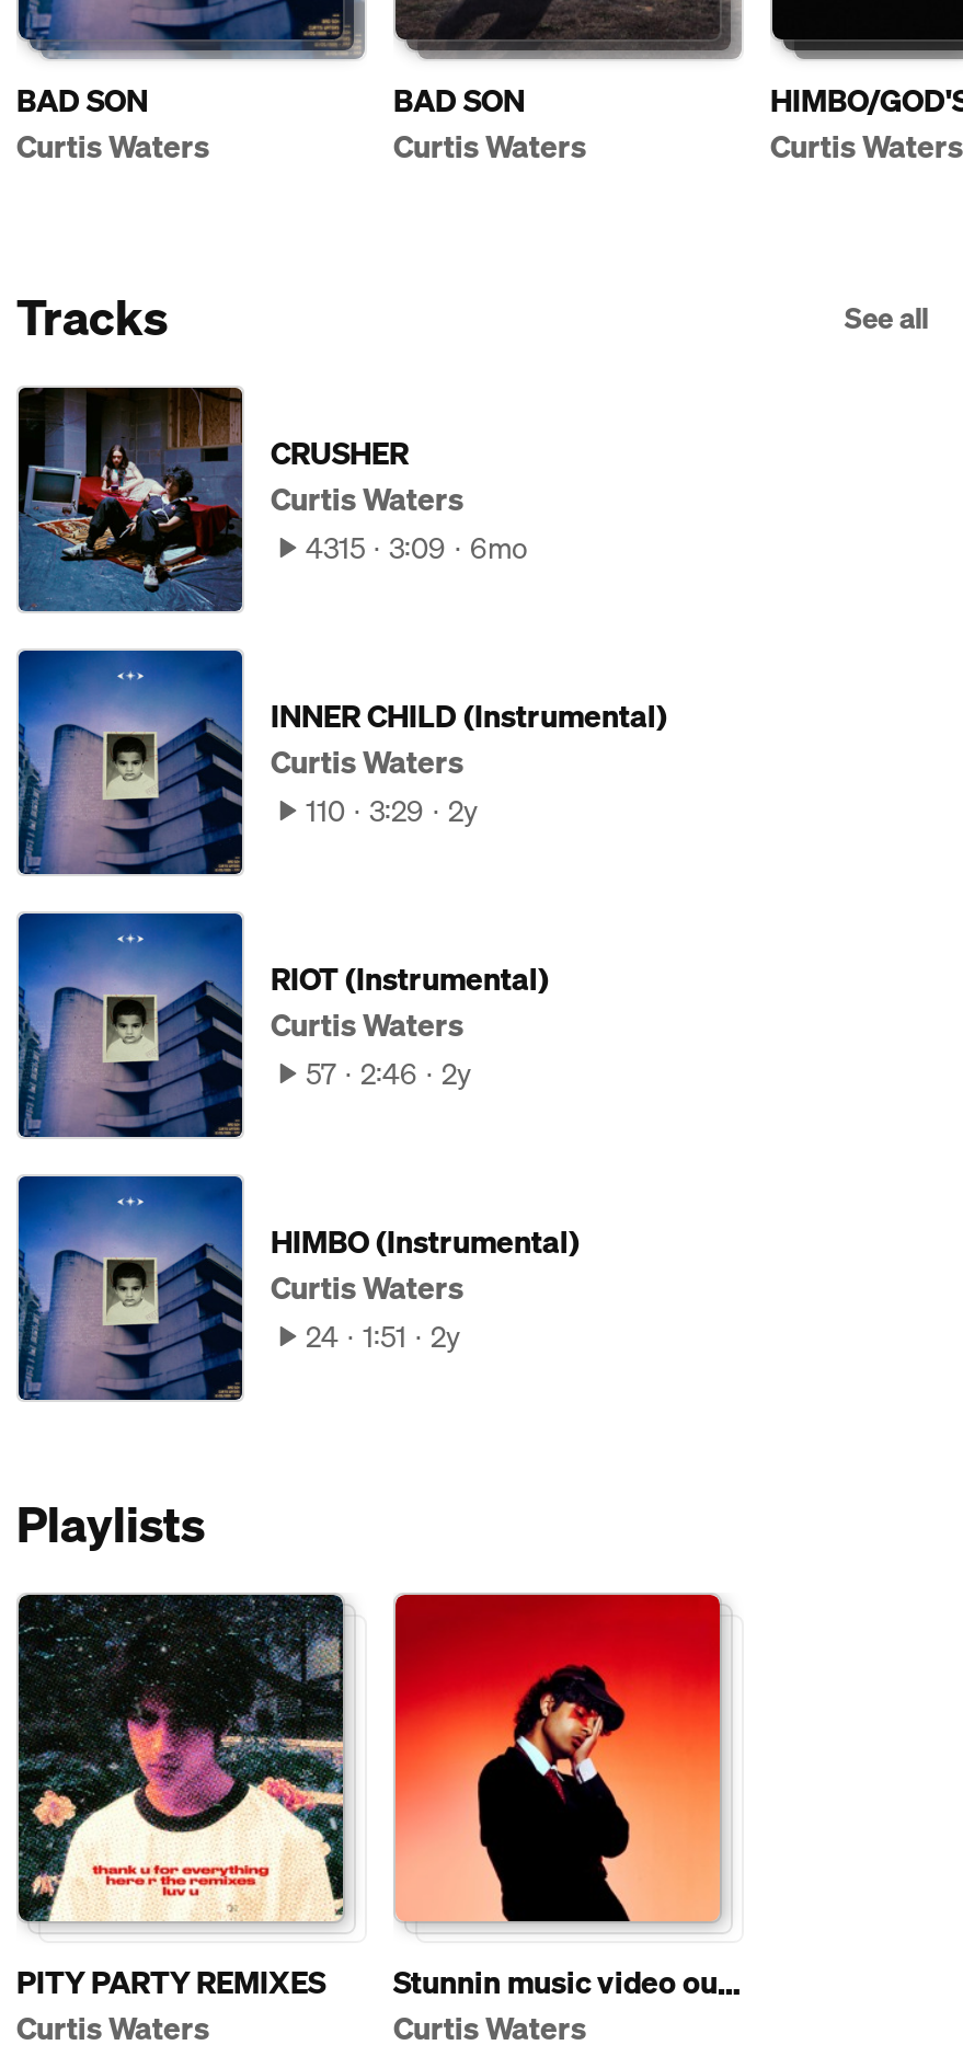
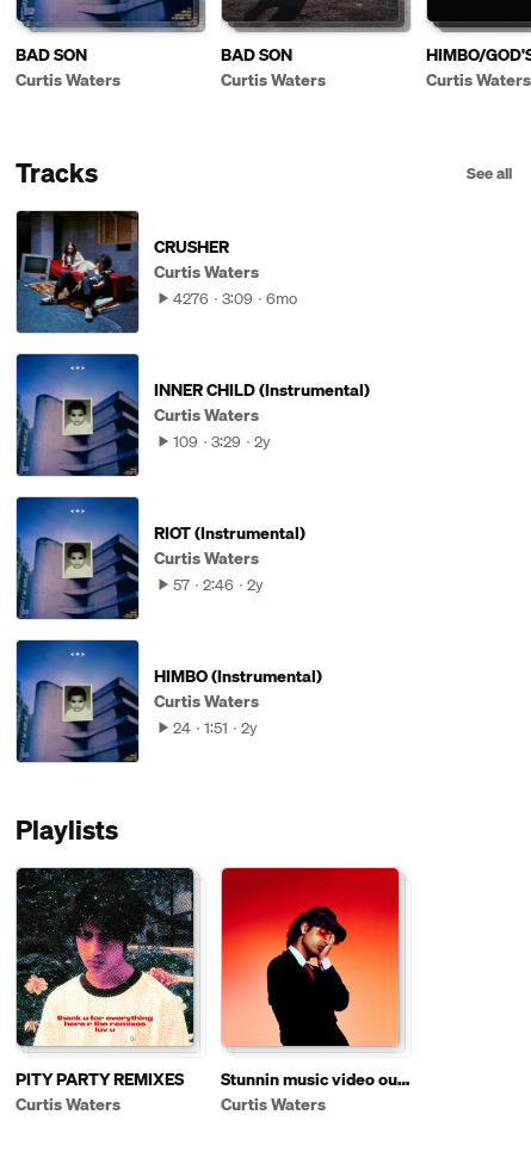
- 4315 3:09 6mo
+ 4276 3:09 6mo

- 110 3:29 2y
+ 109 3:29 2y
